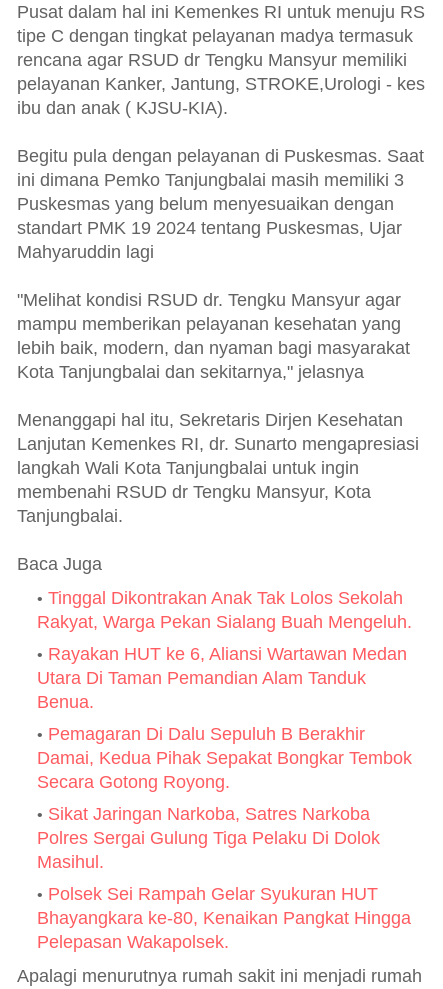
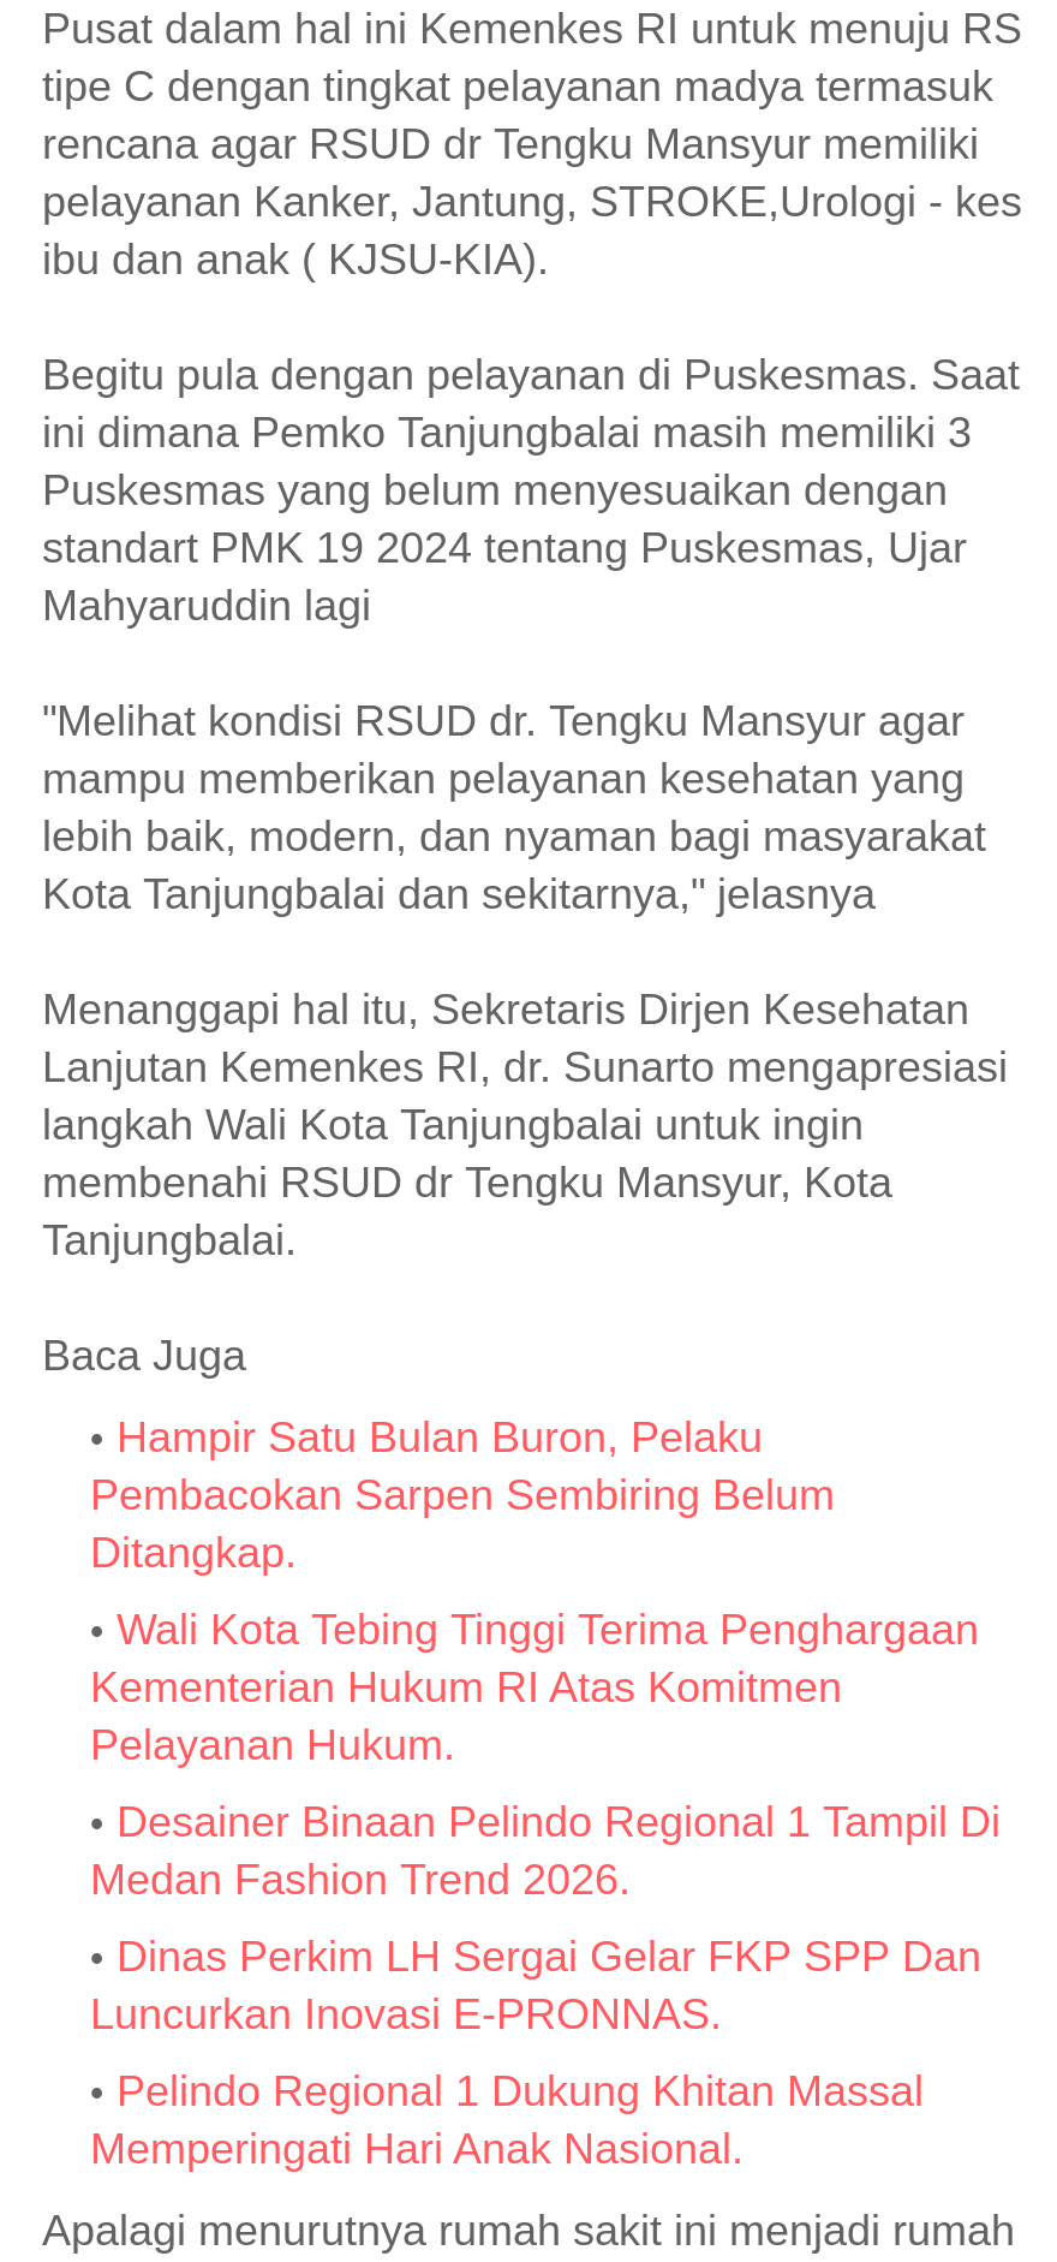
- Tinggal Dikontrakan Anak Tak Lolos Sekolah
- Rakyat, Warga Pekan Sialang Buah Mengeluh.
+ Hampir Satu Bulan Buron, Pelaku
+ Pembacokan Sarpen Sembiring Belum
+ Ditangkap.

- Rayakan HUT ke 6, Aliansi Wartawan Medan
- Utara Di Taman Pemandian Alam Tanduk
- Benua.
+ Wali Kota Tebing Tinggi Terima Penghargaan
+ Kementerian Hukum RI Atas Komitmen
+ Pelayanan Hukum.

- Pemagaran Di Dalu Sepuluh B Berakhir
- Damai, Kedua Pihak Sepakat Bongkar Tembok
- Secara Gotong Royong.
+ Desainer Binaan Pelindo Regional 1 Tampil Di
+ Medan Fashion Trend 2026.

- Sikat Jaringan Narkoba, Satres Narkoba
- Polres Sergai Gulung Tiga Pelaku Di Dolok
- Masihul.
+ Dinas Perkim LH Sergai Gelar FKP SPP Dan
+ Luncurkan Inovasi E-PRONNAS.

- Polsek Sei Rampah Gelar Syukuran HUT
- Bhayangkara ke-80, Kenaikan Pangkat Hingga
- Pelepasan Wakapolsek.
+ Pelindo Regional 1 Dukung Khitan Massal
+ Memperingati Hari Anak Nasional.
